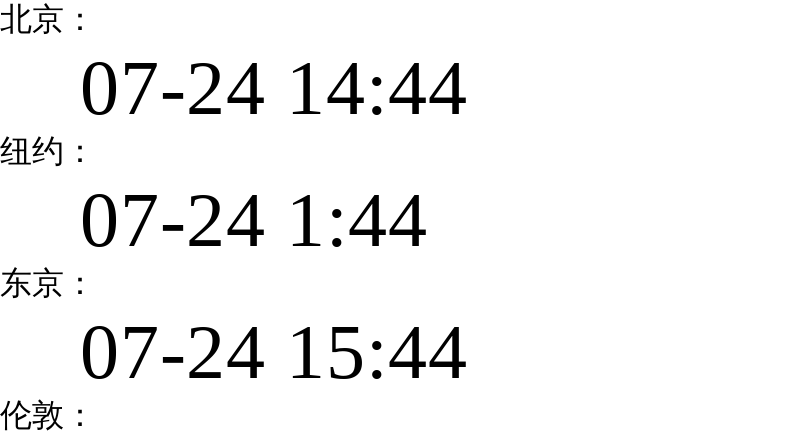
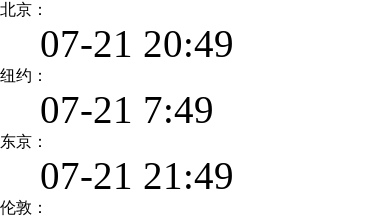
- 07-24 14:44
+ 07-21 20:49

- 07-24 1:44
+ 07-21 7:49

- 07-24 15:44
+ 07-21 21:49
